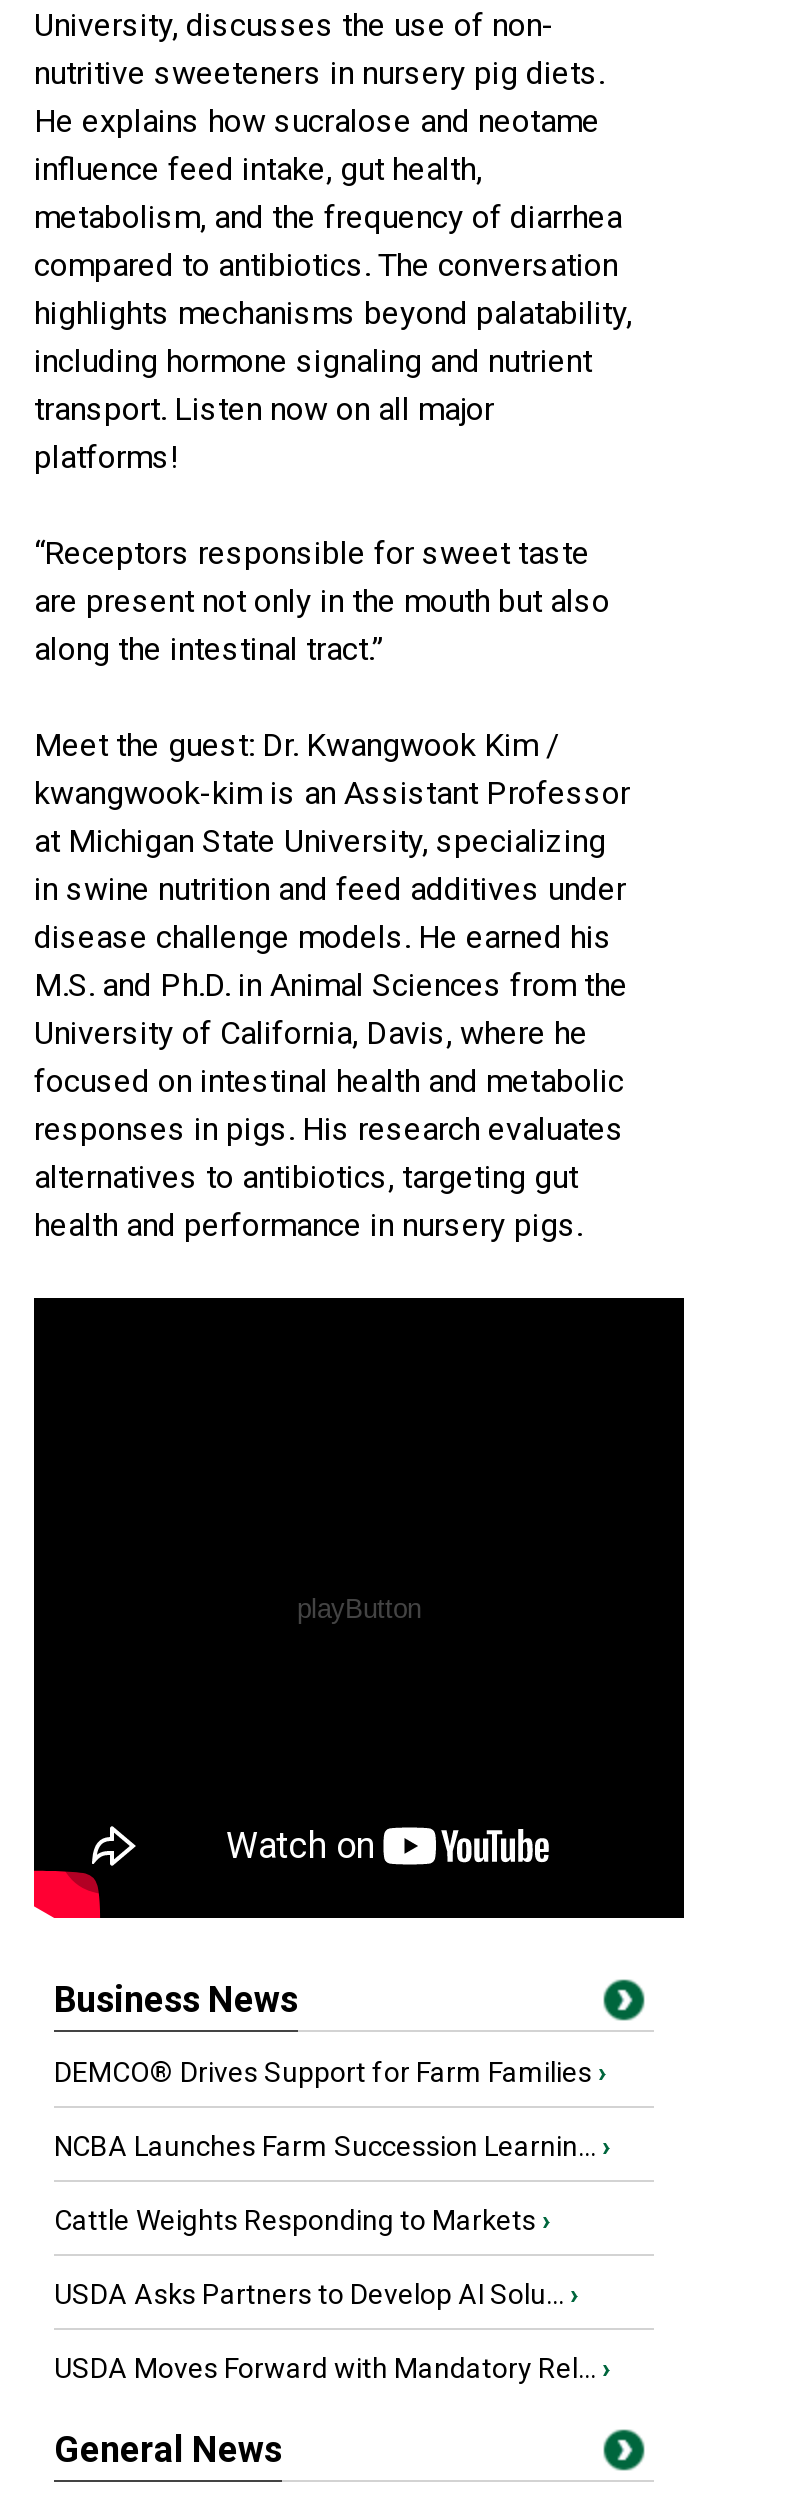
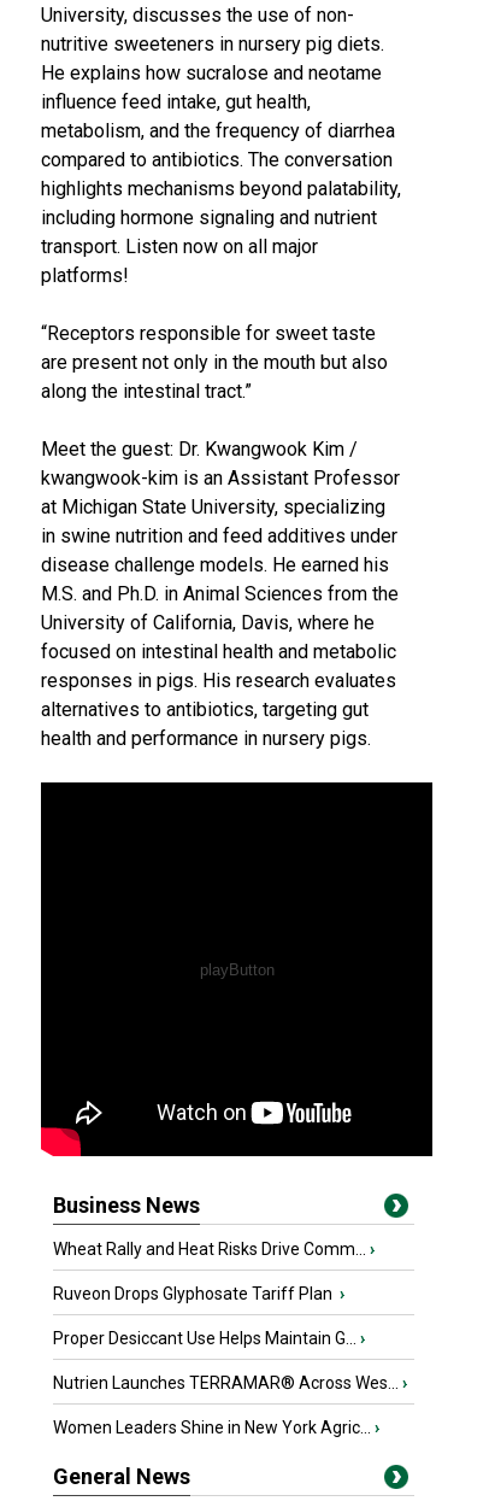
- DEMCO® Drives Support for Farm Families ›
+ Wheat Rally and Heat Risks Drive Comm... ›

- NCBA Launches Farm Succession Learnin... ›
+ Ruveon Drops Glyphosate Tariff Plan ›

- Cattle Weights Responding to Markets ›
+ Proper Desiccant Use Helps Maintain G... ›

- USDA Asks Partners to Develop AI Solu... ›
+ Nutrien Launches TERRAMAR® Across Wes... ›

- USDA Moves Forward with Mandatory Rel... ›
+ Women Leaders Shine in New York Agric... ›
